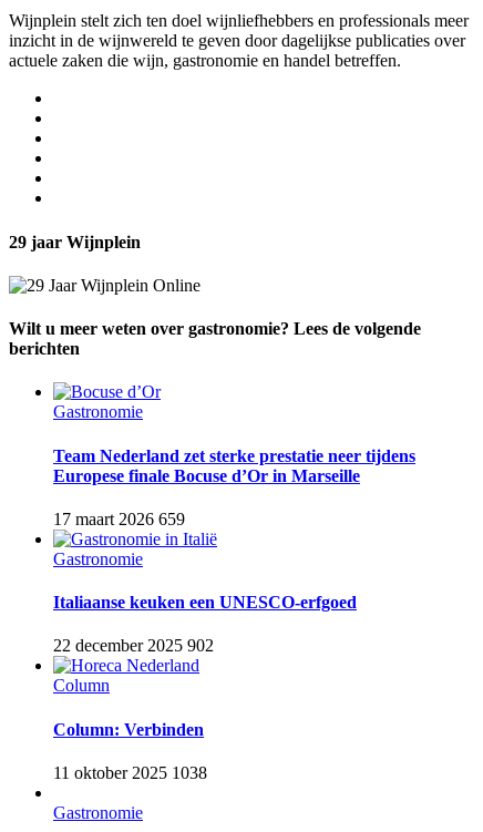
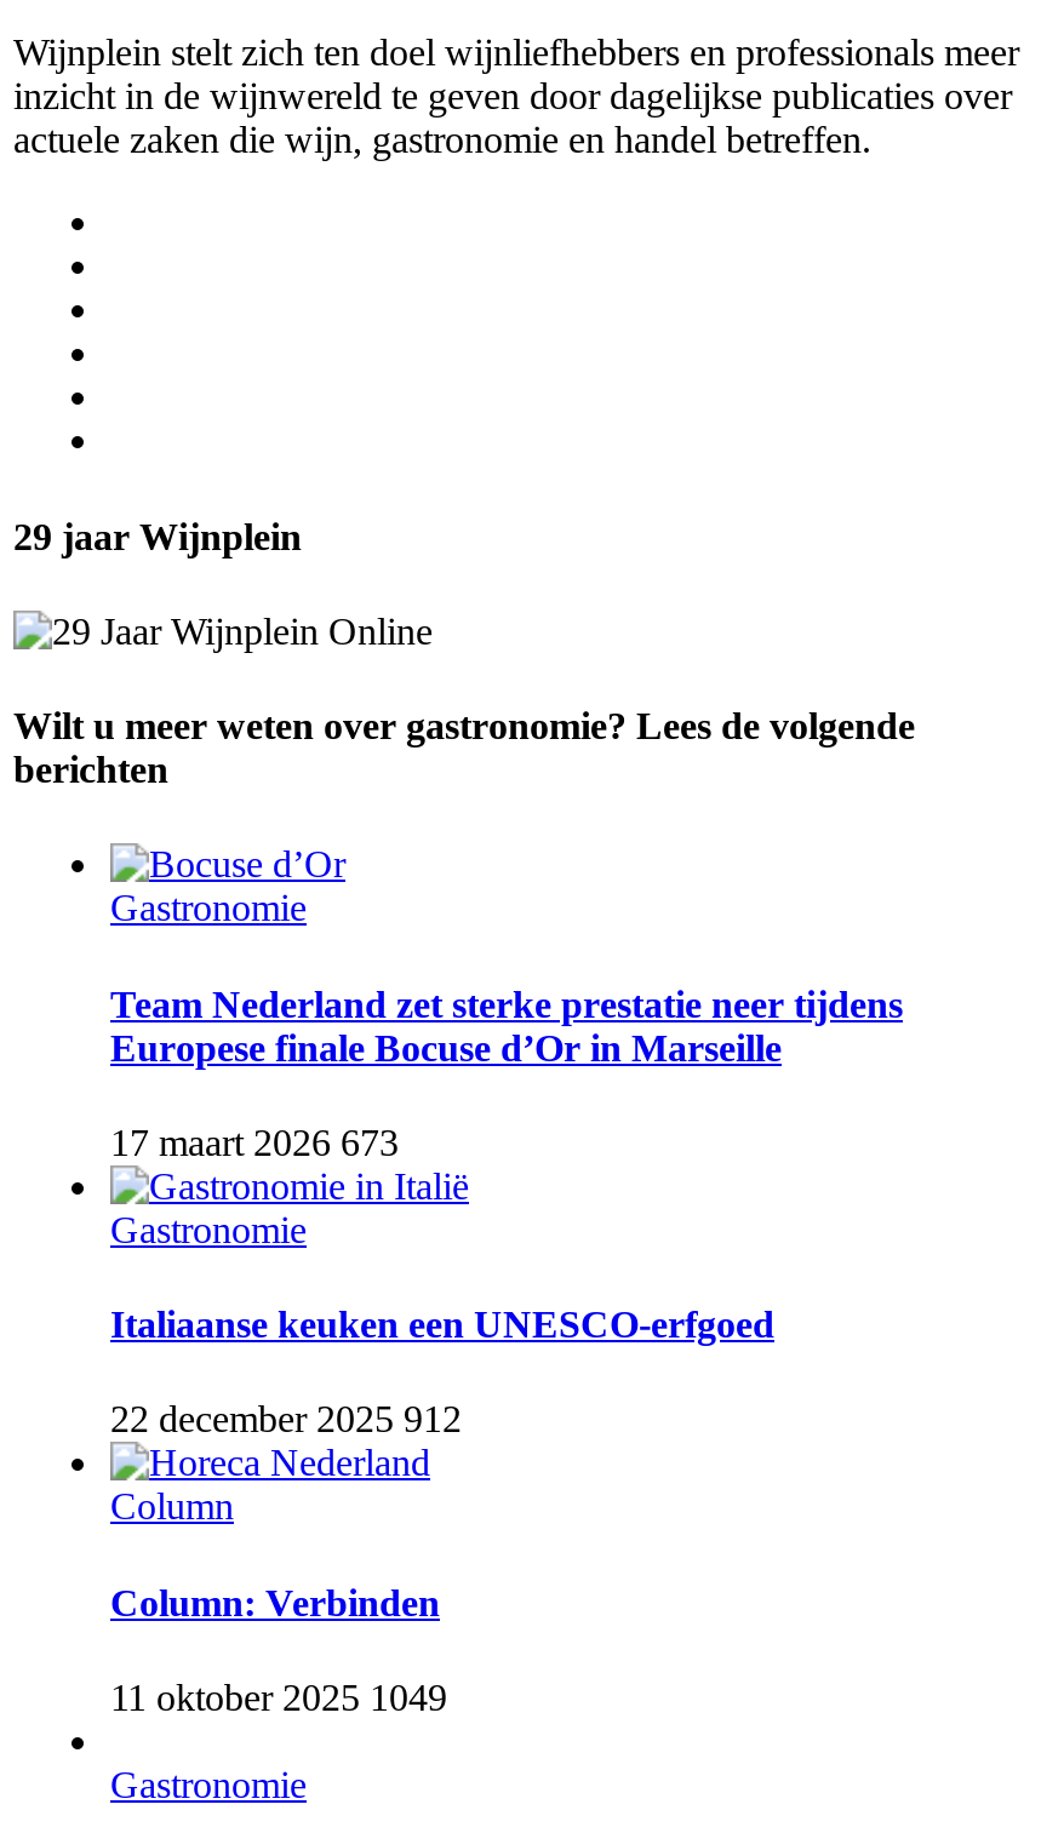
- 17 maart 2026 659
+ 17 maart 2026 673

- 22 december 2025 902
+ 22 december 2025 912

- 11 oktober 2025 1038
+ 11 oktober 2025 1049
